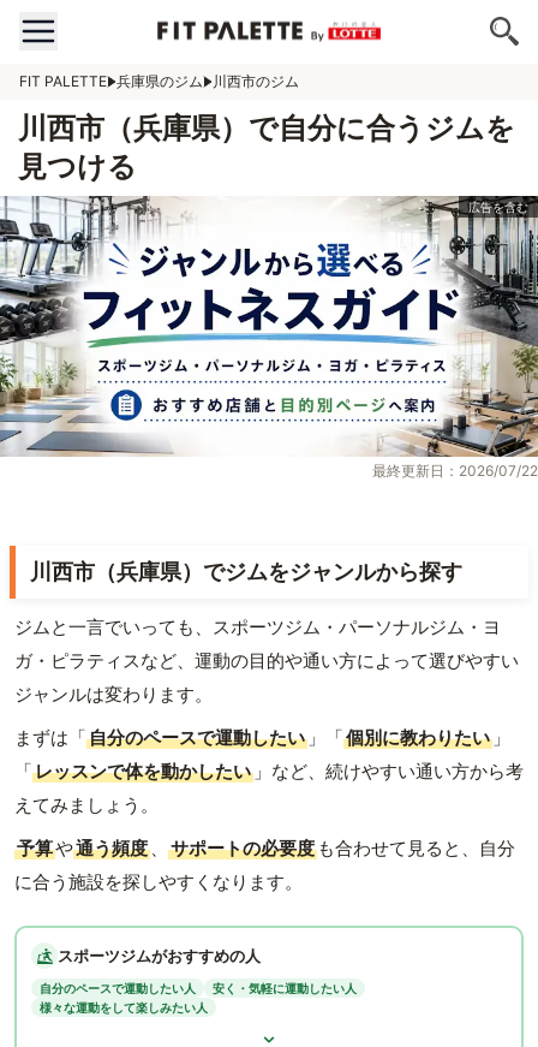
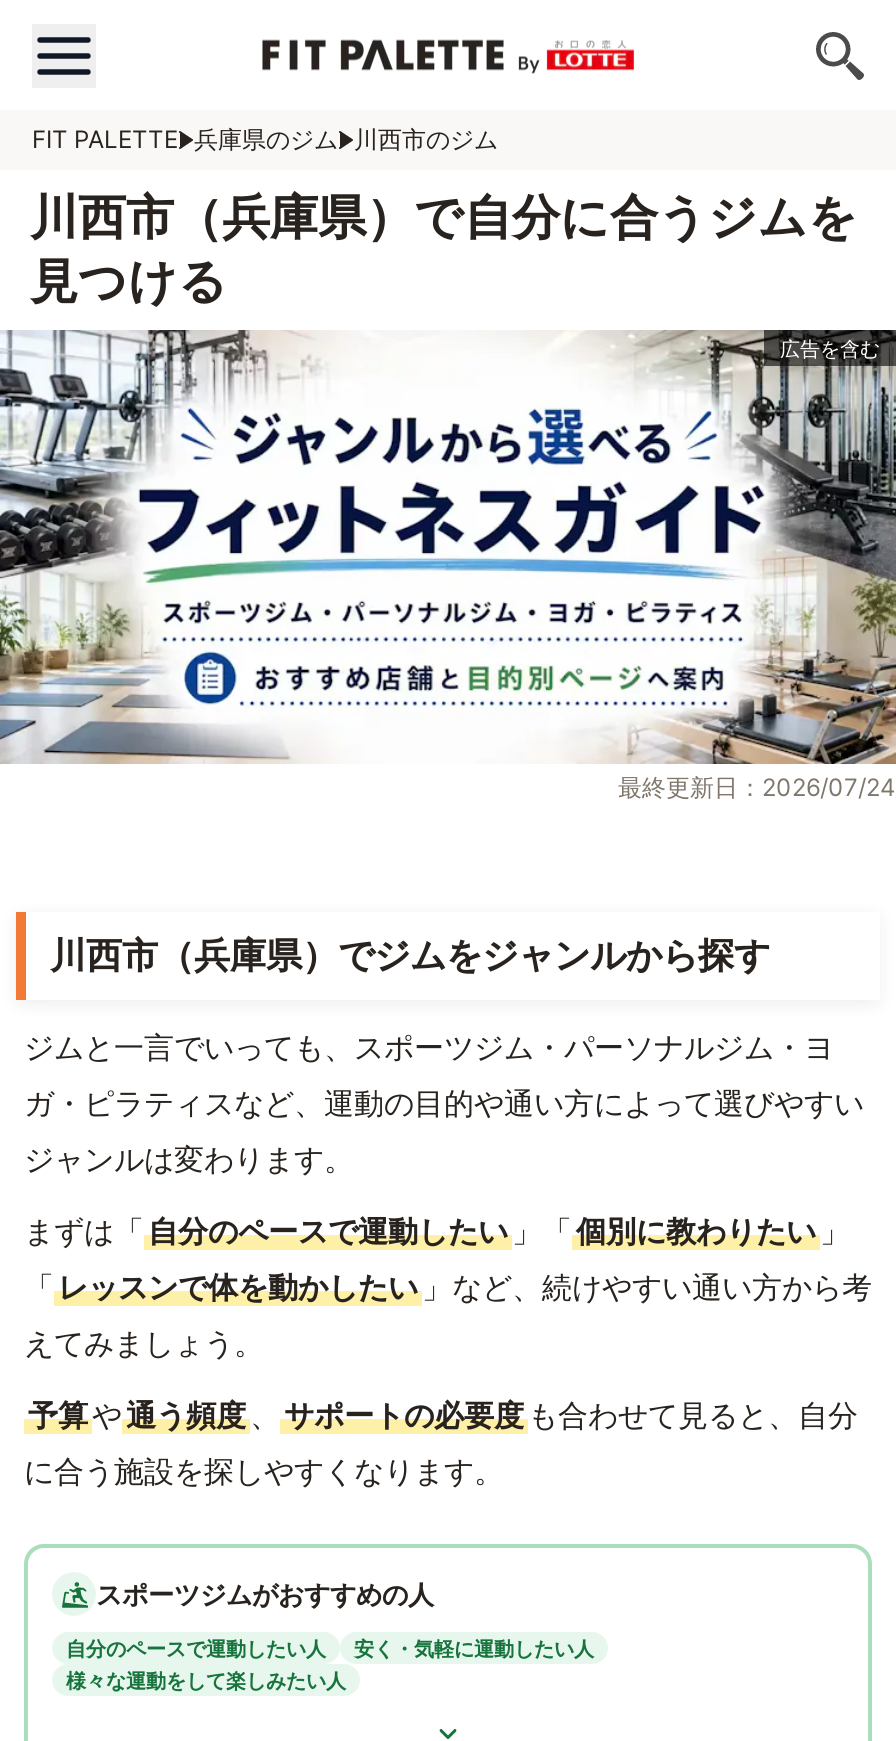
- 最終更新日：2026/07/22
+ 最終更新日：2026/07/24
